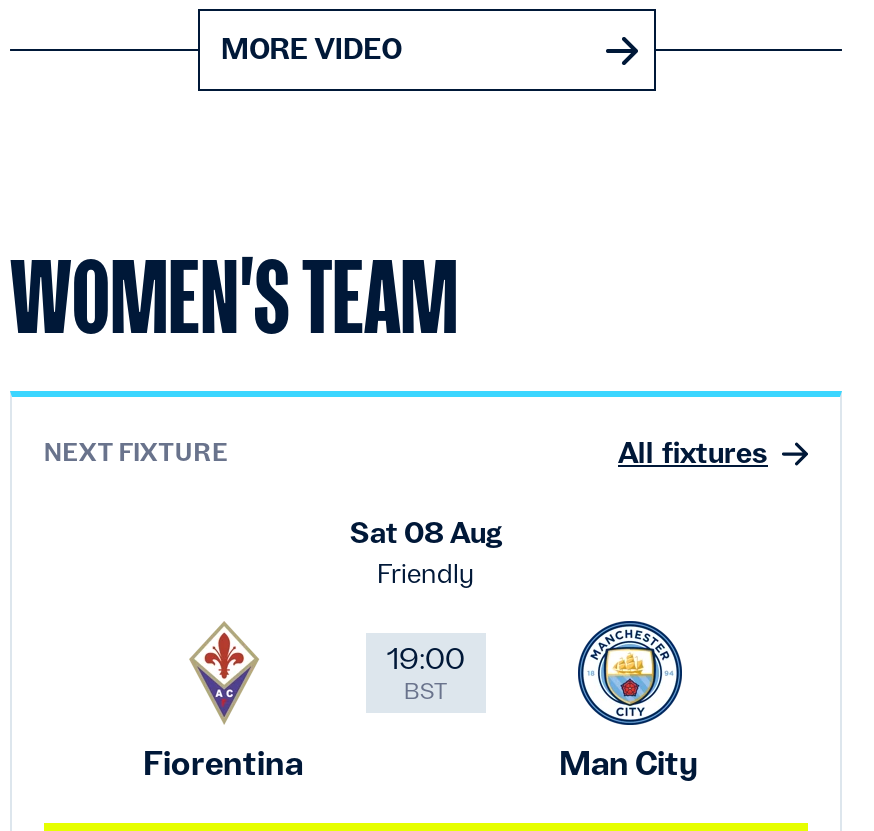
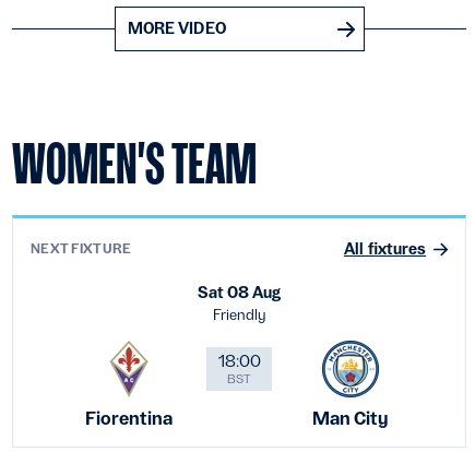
- 19:00
+ 18:00
